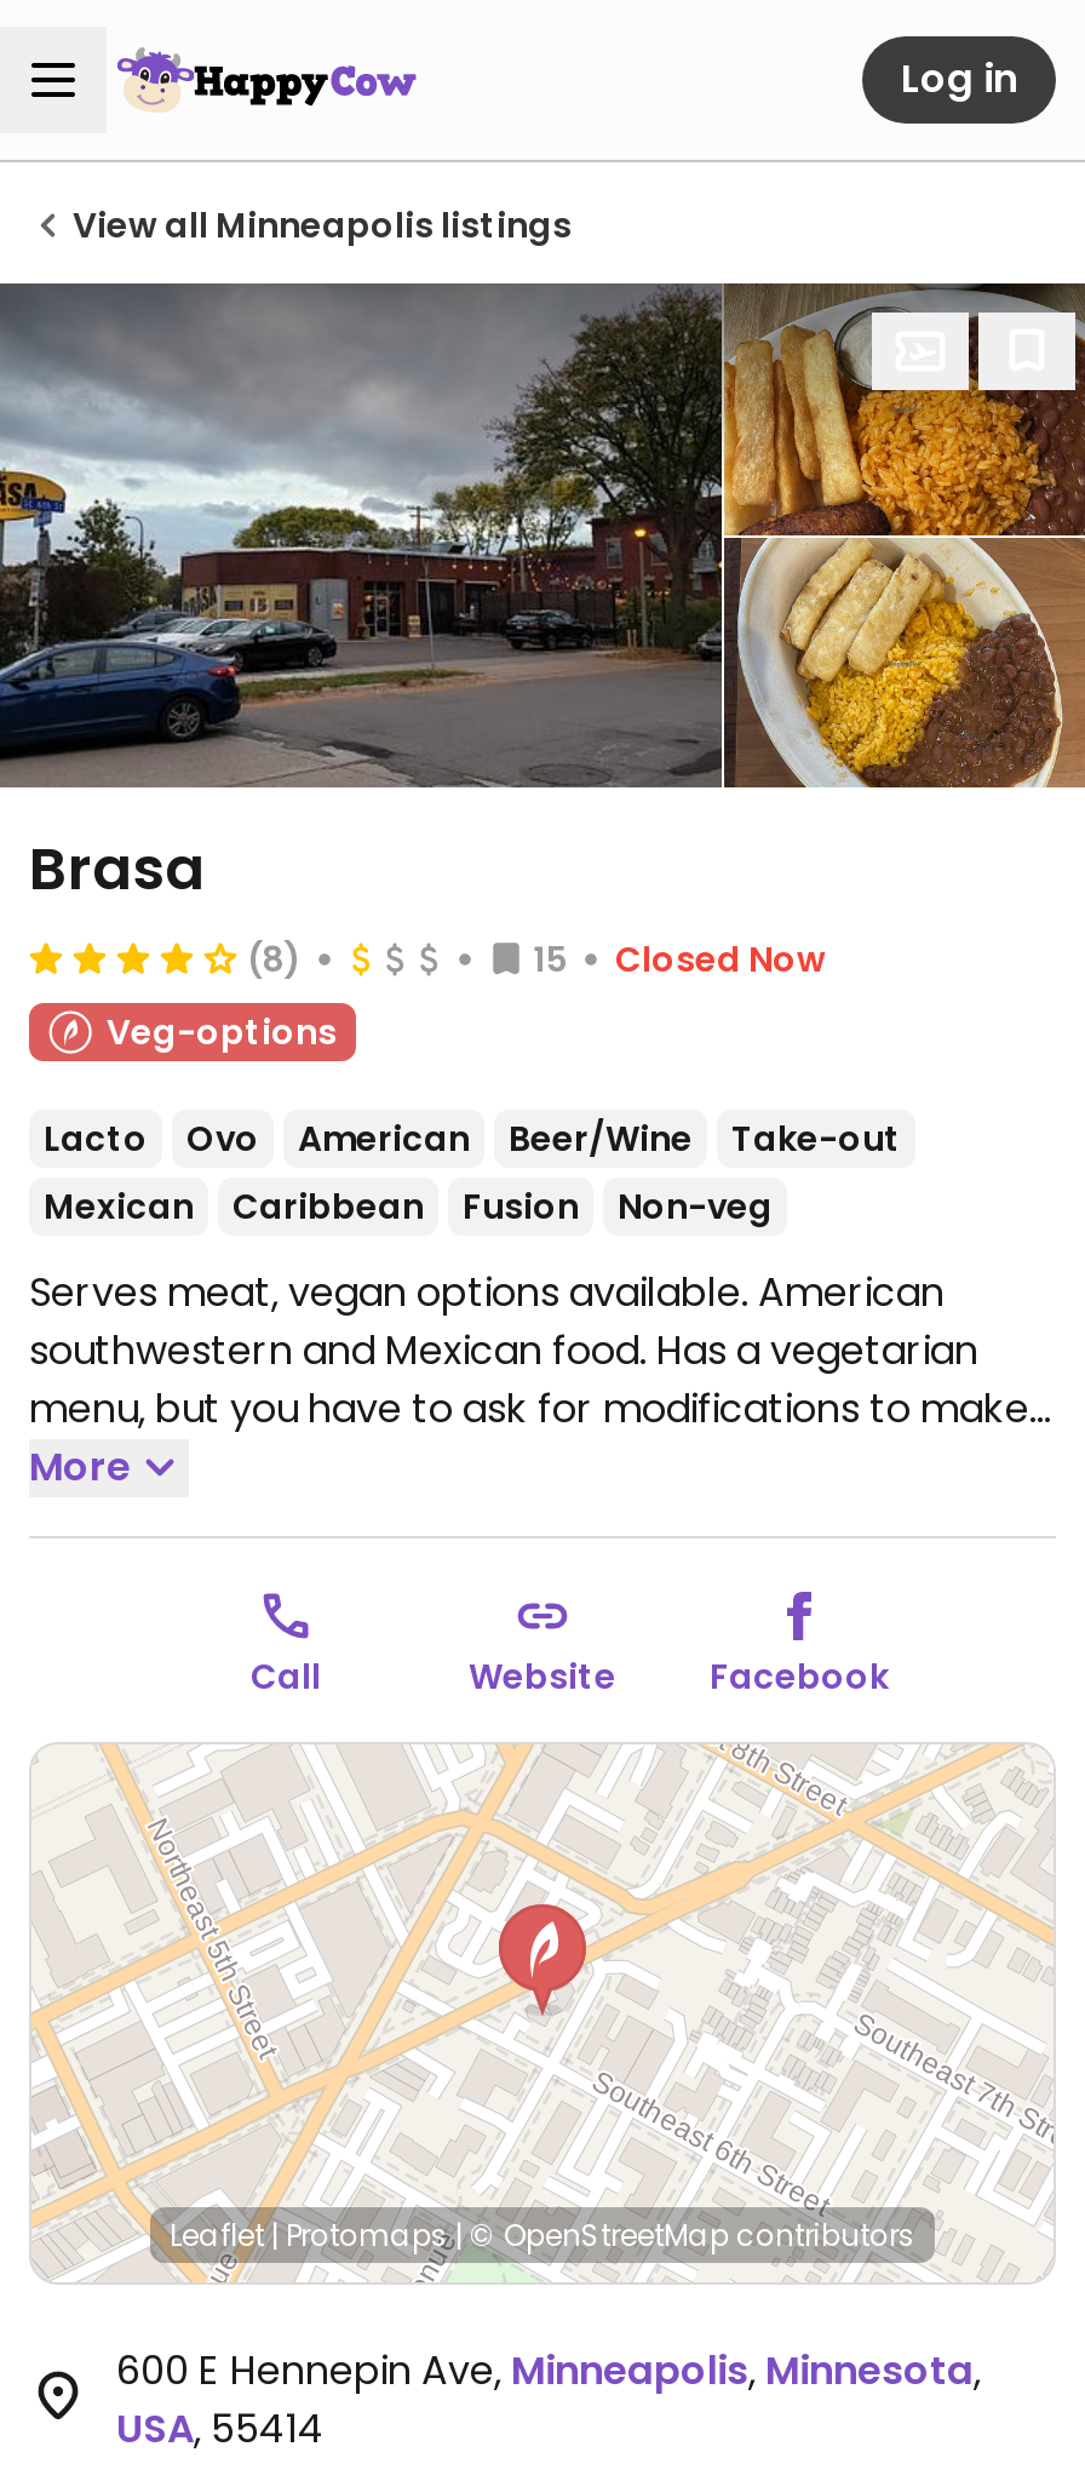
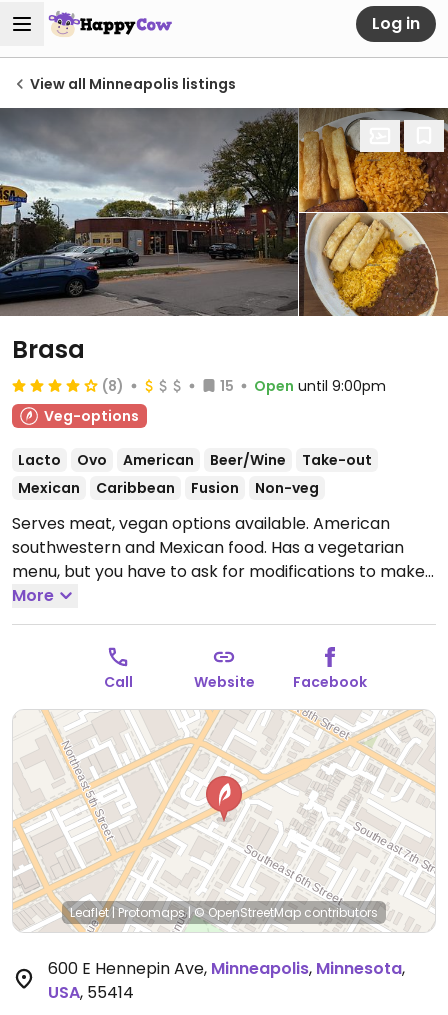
- Closed Now
+ Open until 9:00pm
